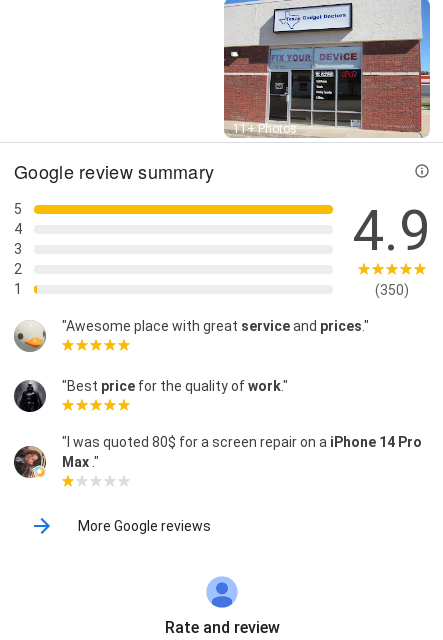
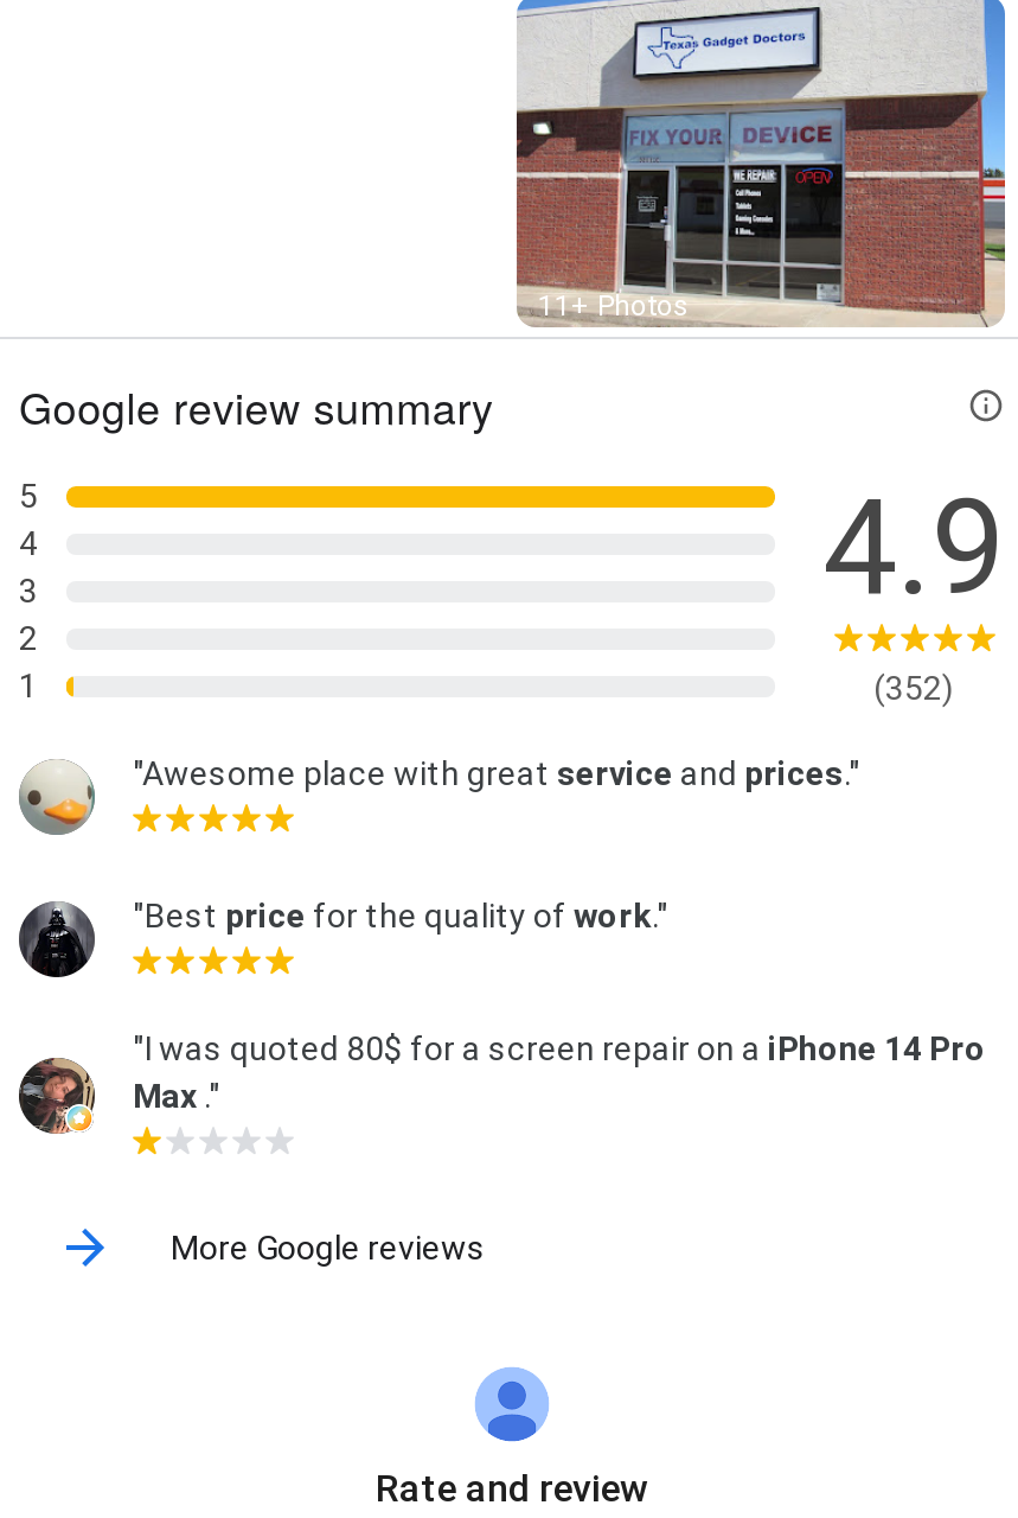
- (350)
+ (352)
